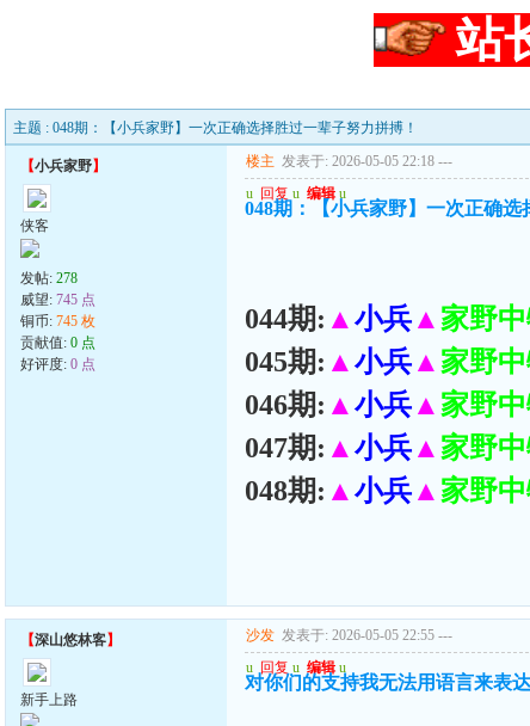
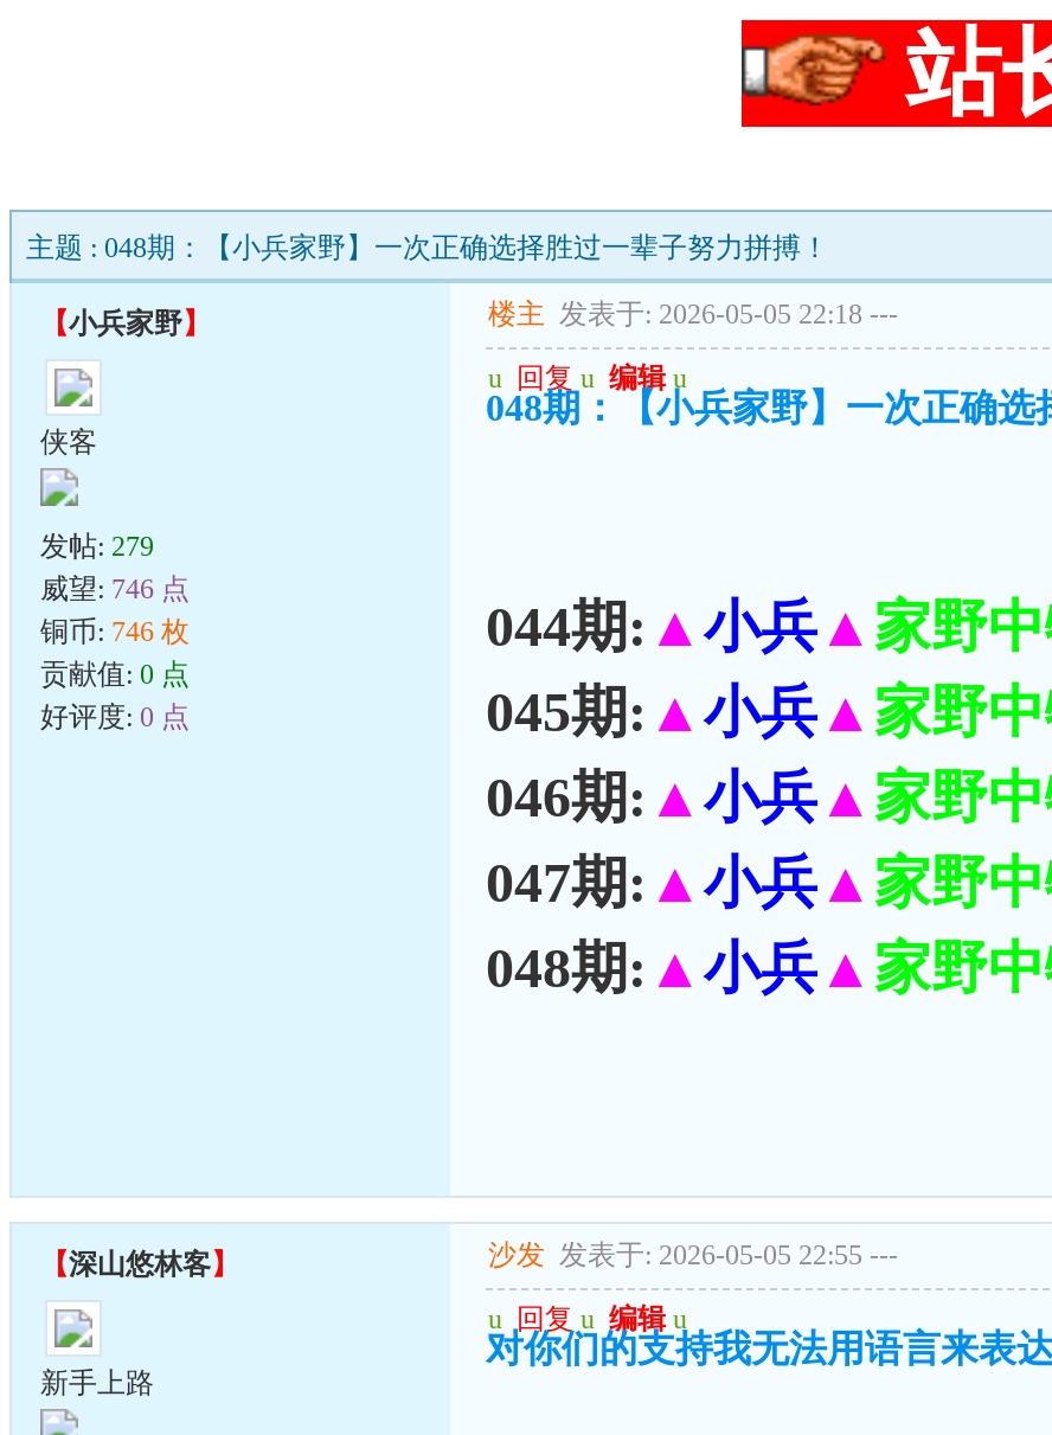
- 发帖: 278
+ 发帖: 279

- 威望: 745 点
+ 威望: 746 点

- 铜币: 745 枚
+ 铜币: 746 枚
